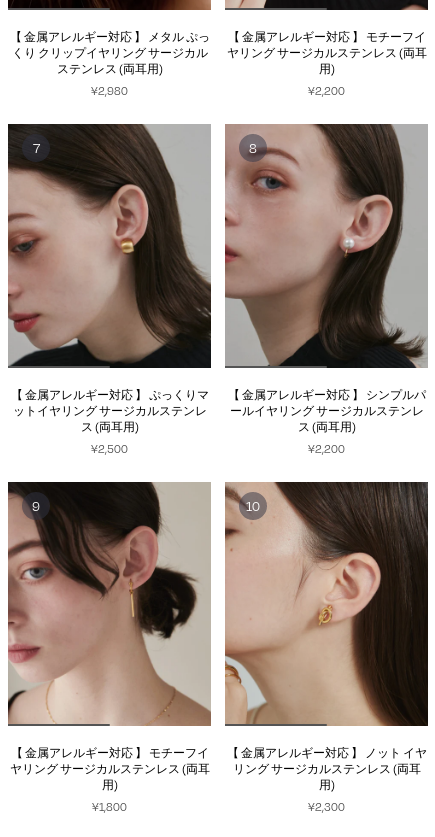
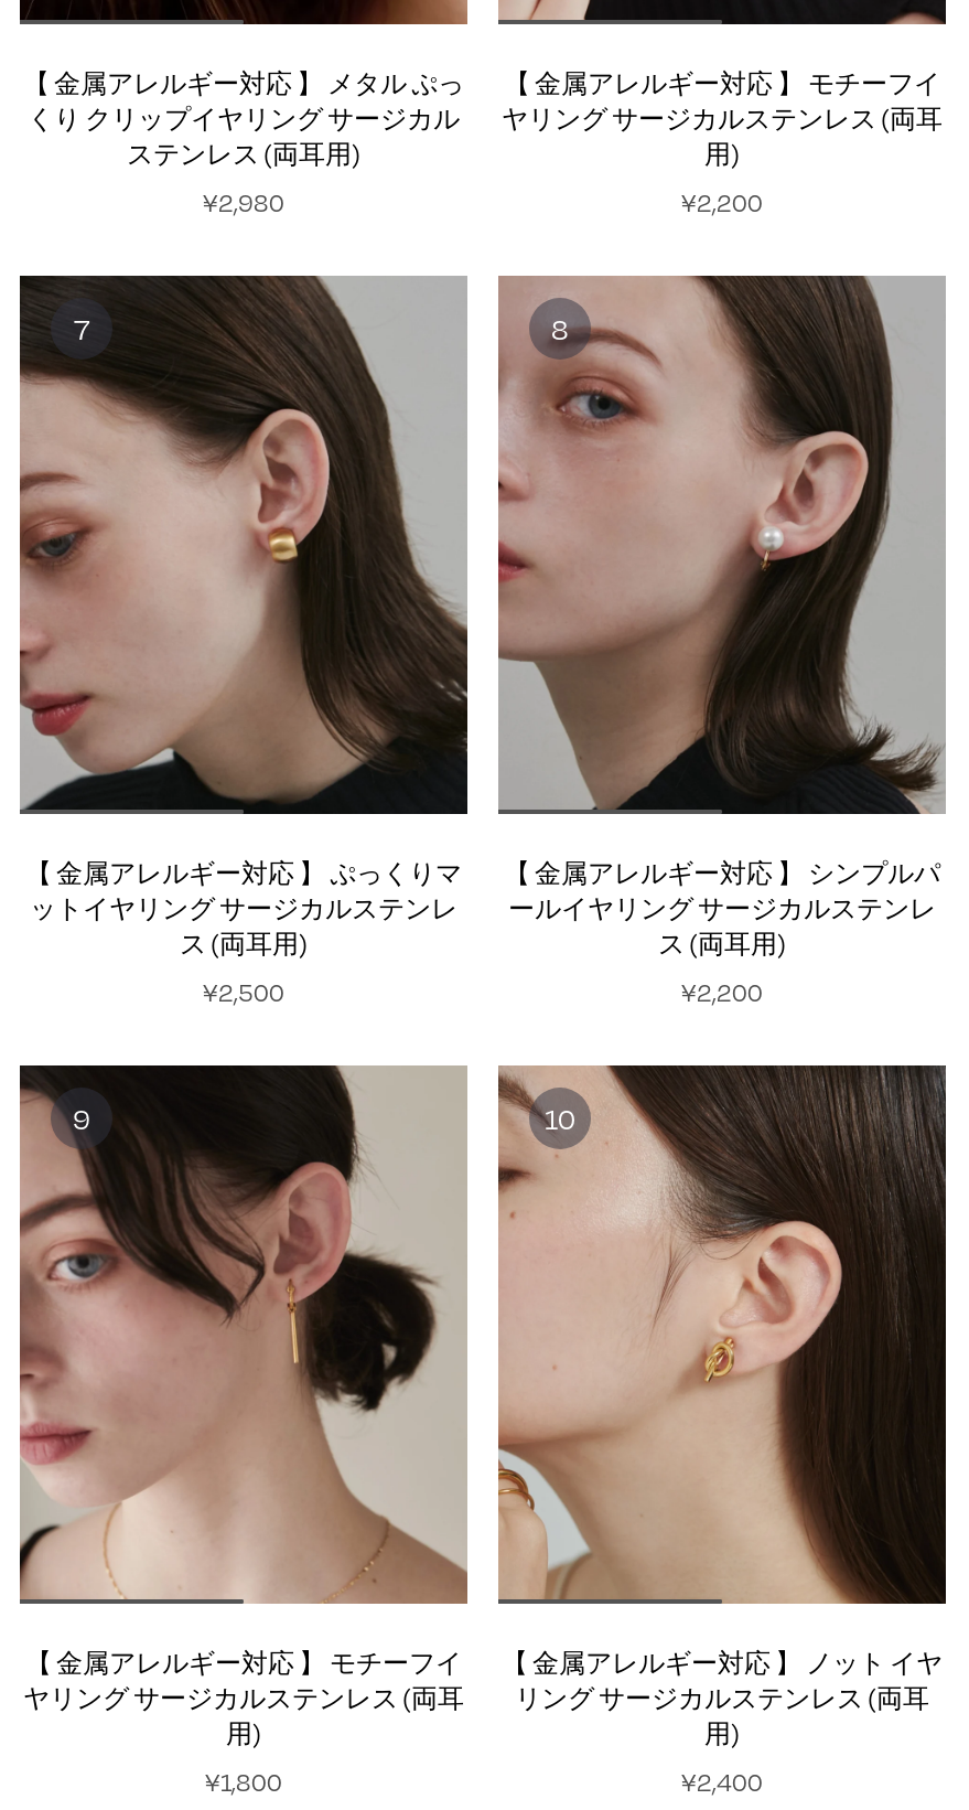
- ¥2,300
+ ¥2,400
